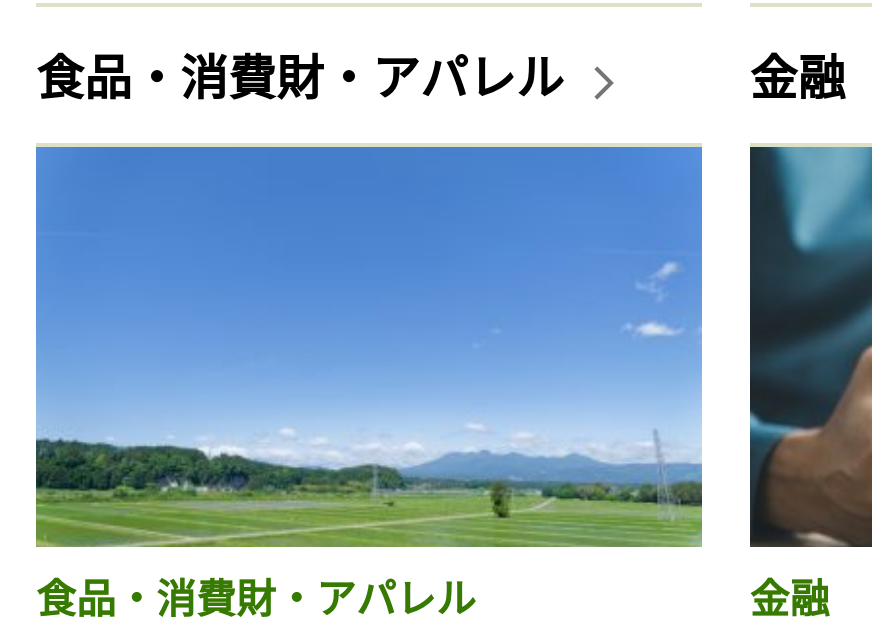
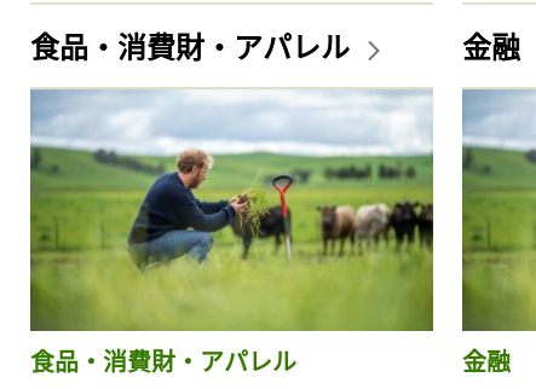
- [image]
+ [image]

- [image]
+ [image]
